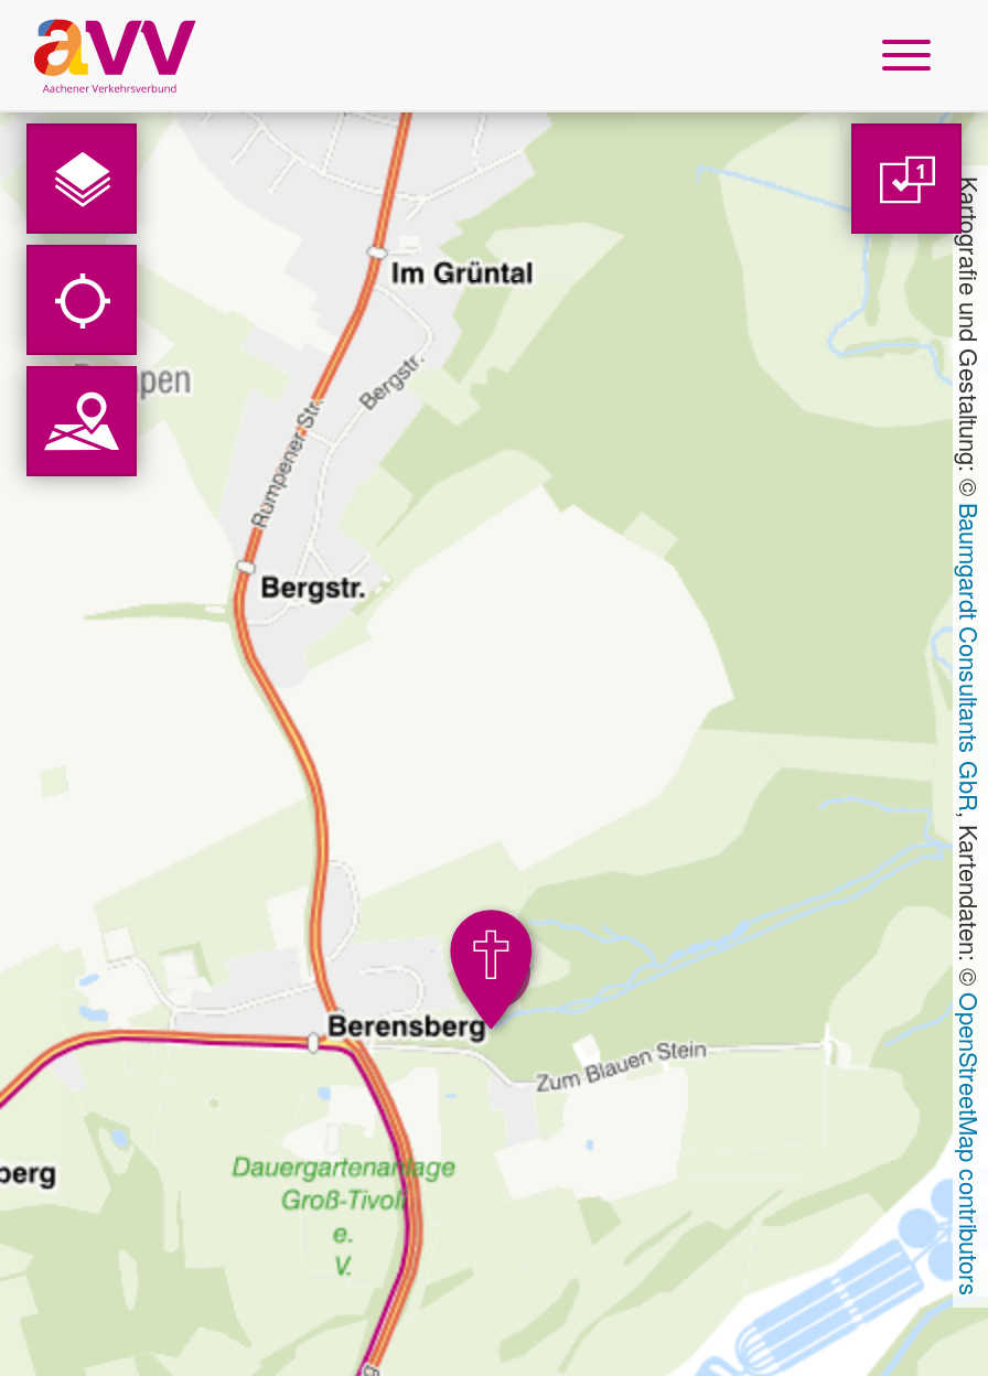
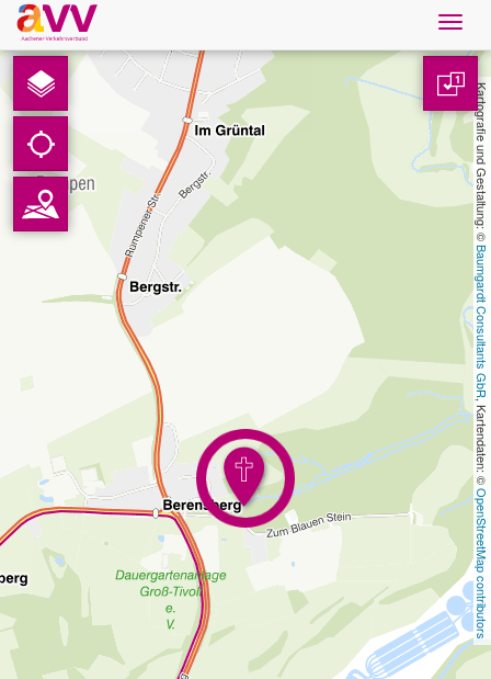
- [image]
+ [image]
